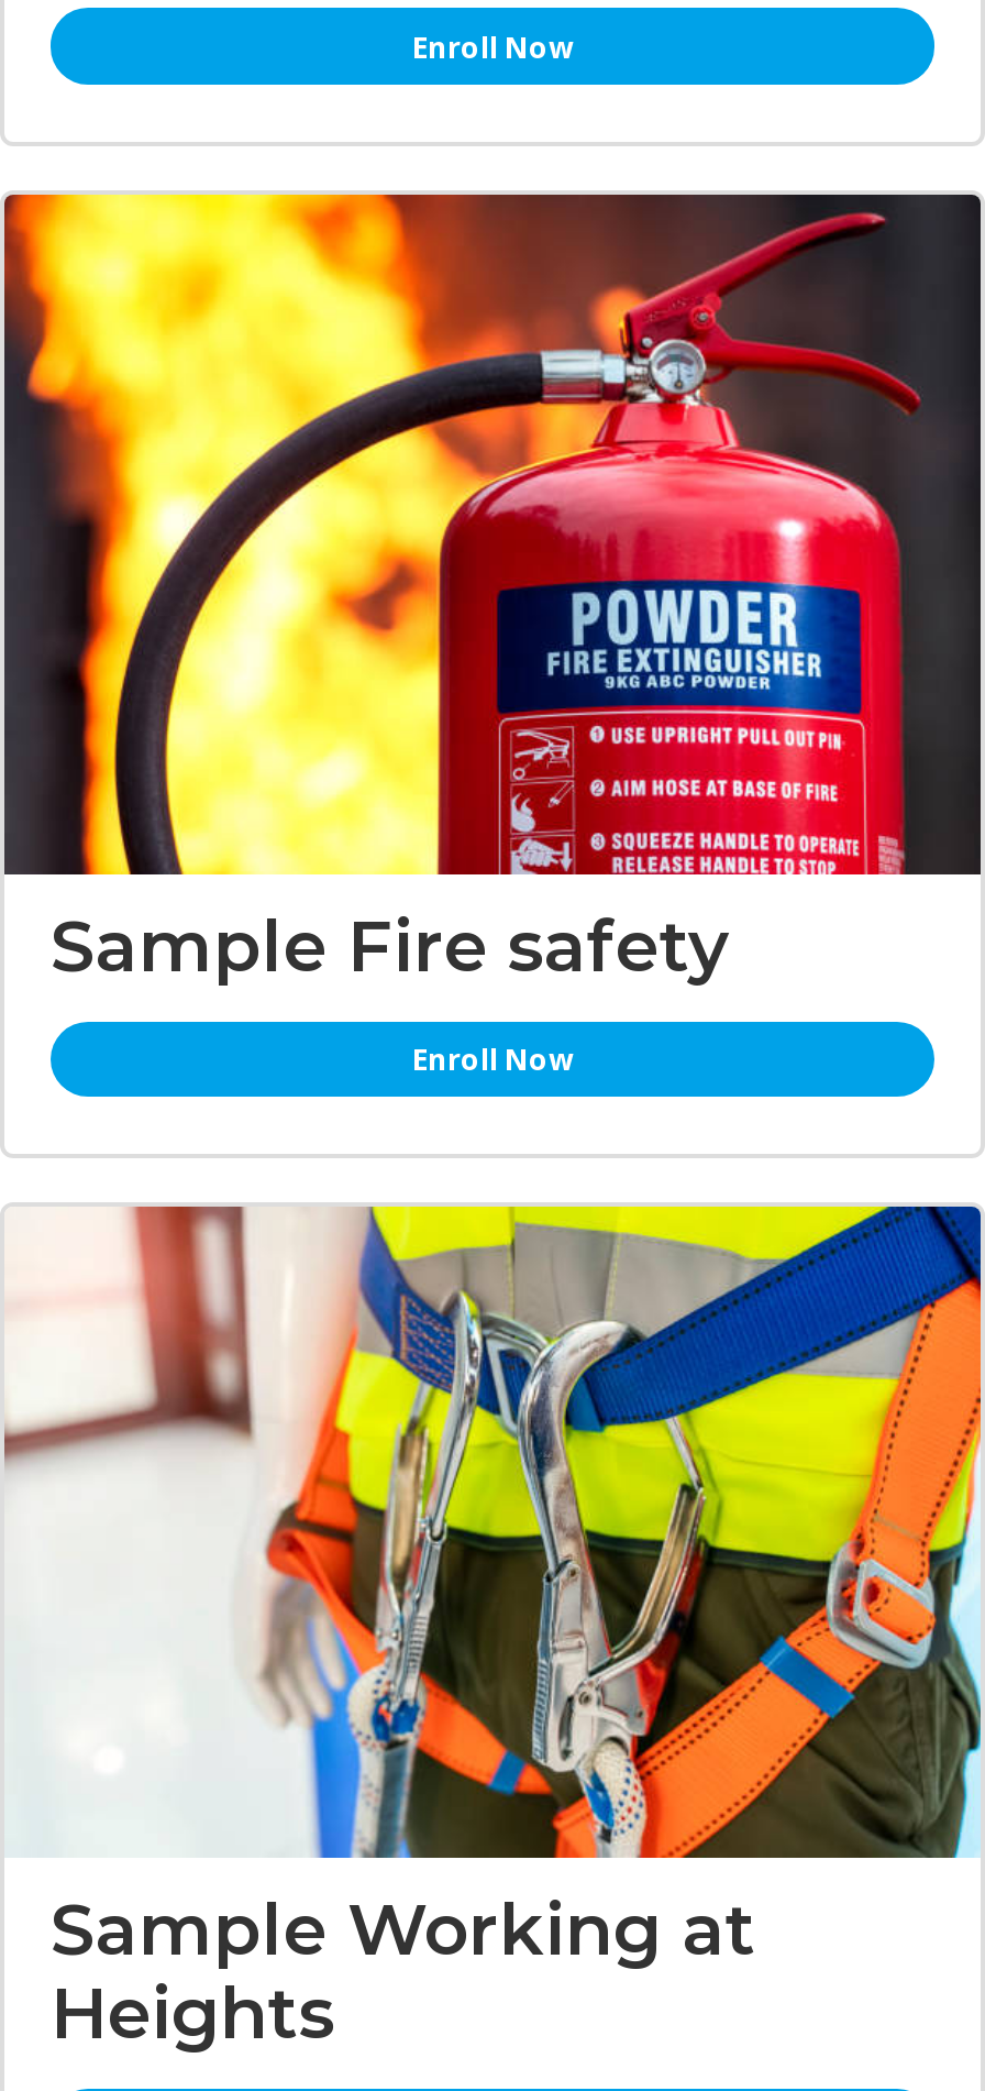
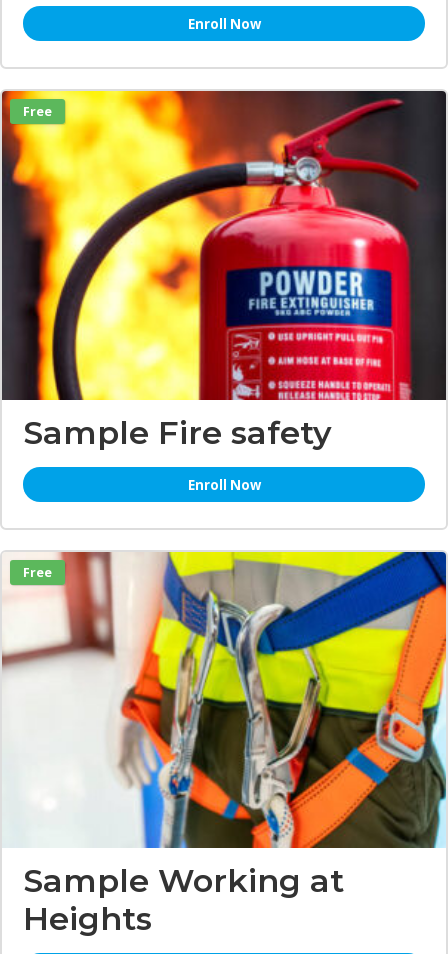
+ Free

+ Free
